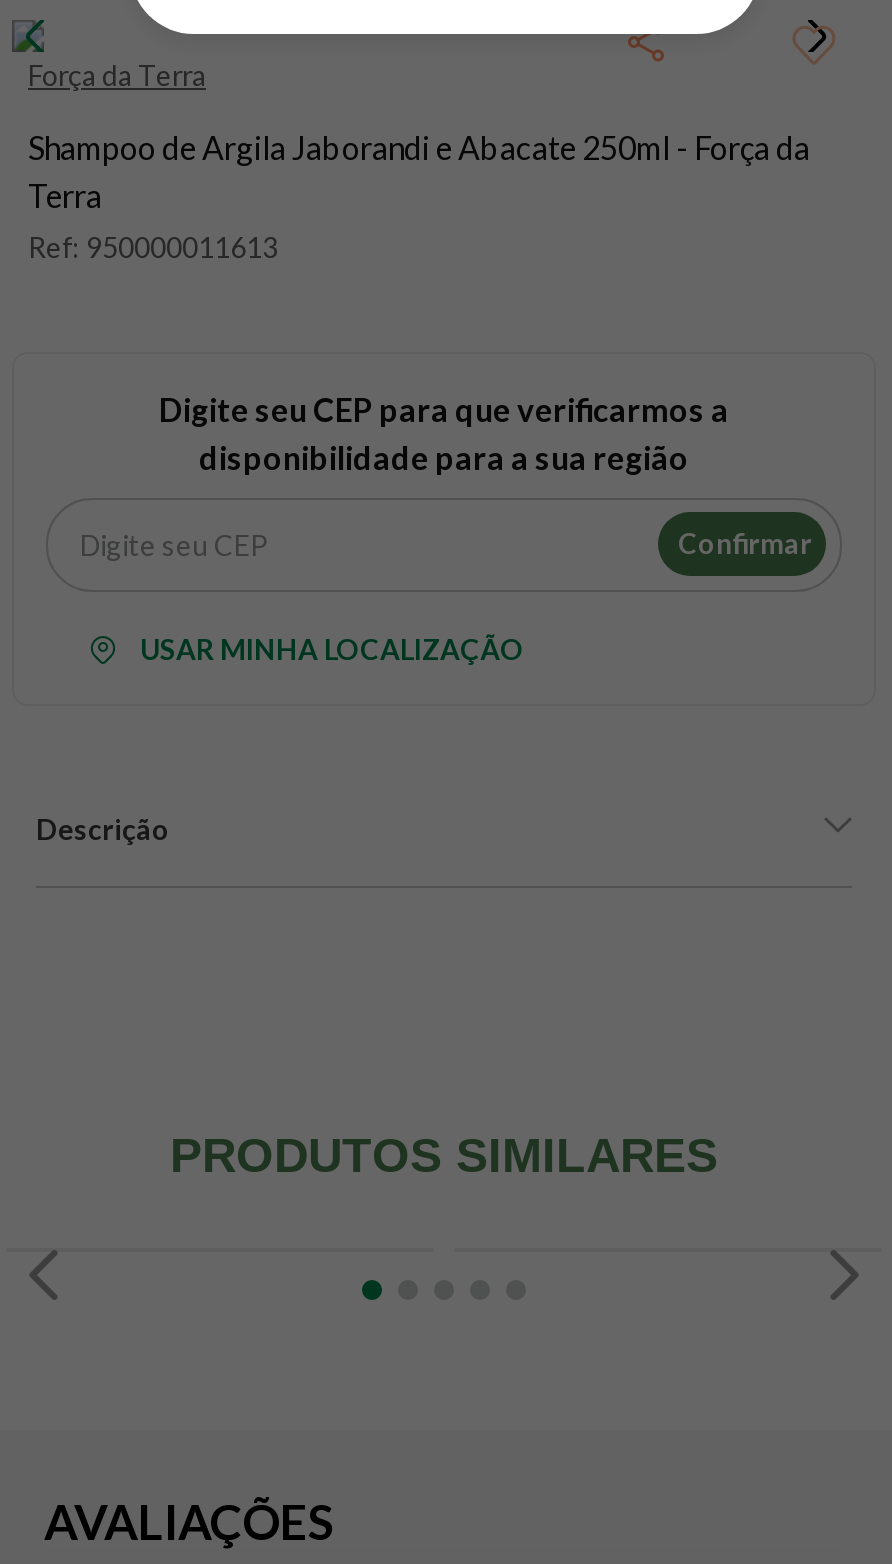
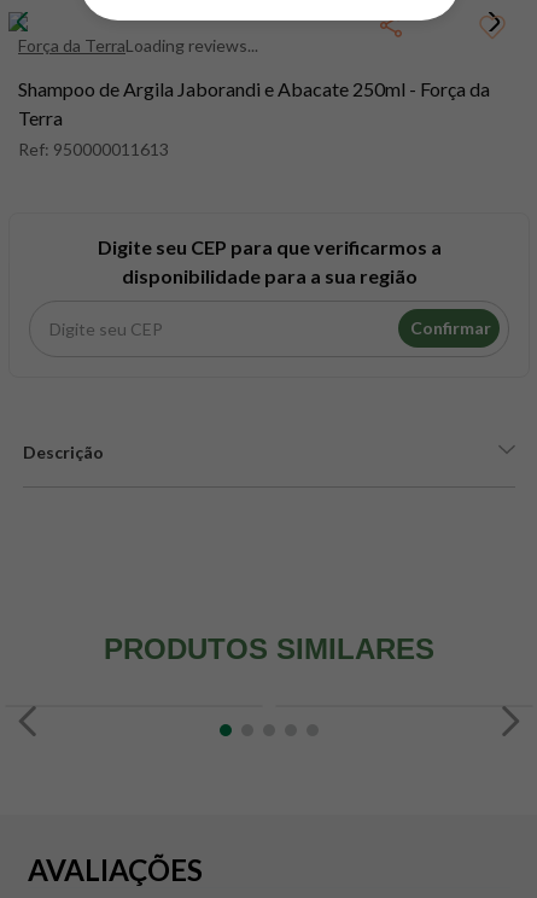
- Força da Terra
+ Força da TerraLoading reviews...

- USAR MINHA LOCALIZAÇÃO
